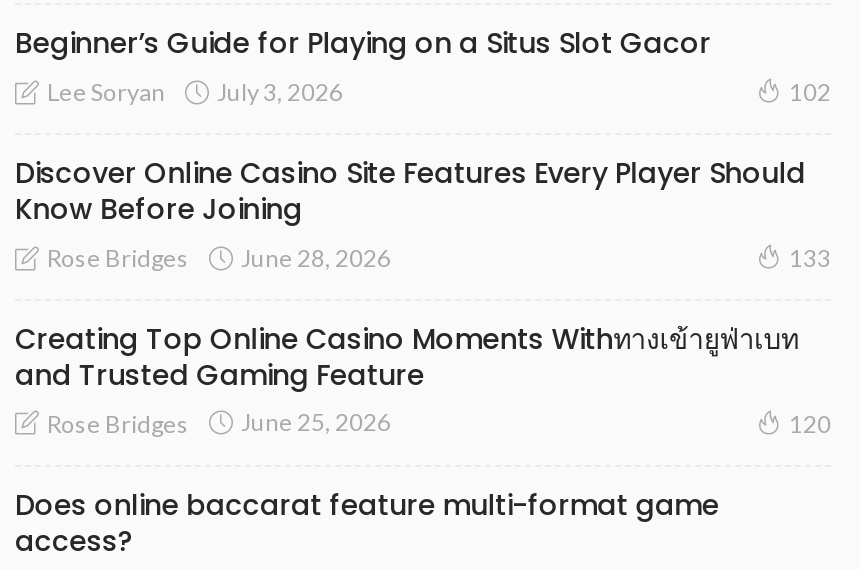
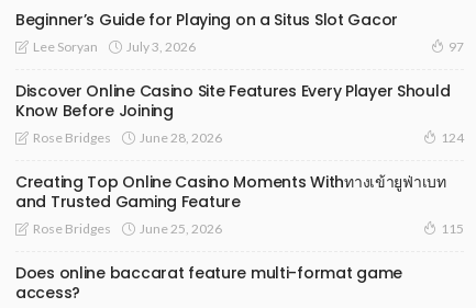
- 102
+ 97

- 133
+ 124

- 120
+ 115
